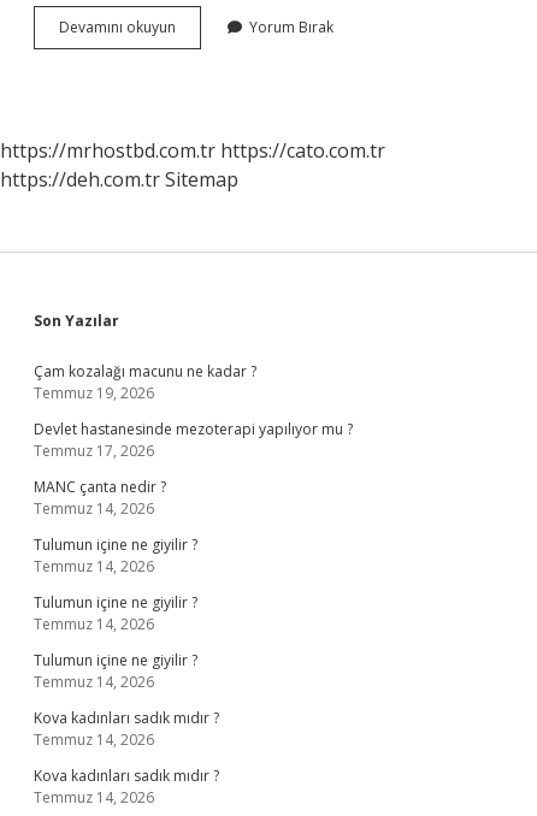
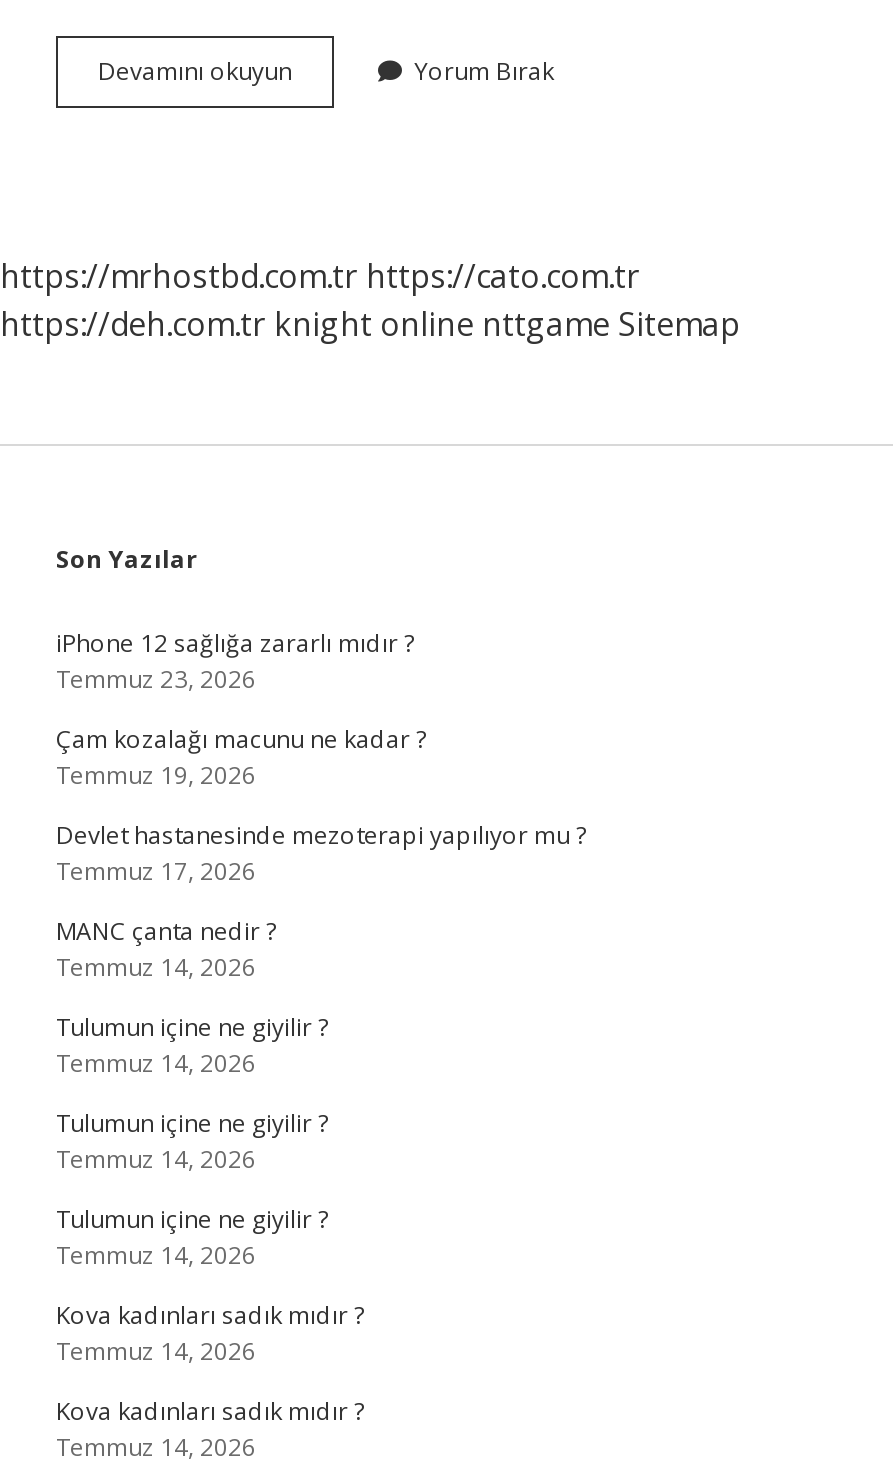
- https://deh.com.tr Sitemap
+ https://deh.com.tr knight online nttgame Sitemap

+ iPhone 12 sağlığa zararlı mıdır ?
+ Temmuz 23, 2026
